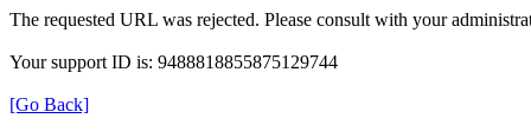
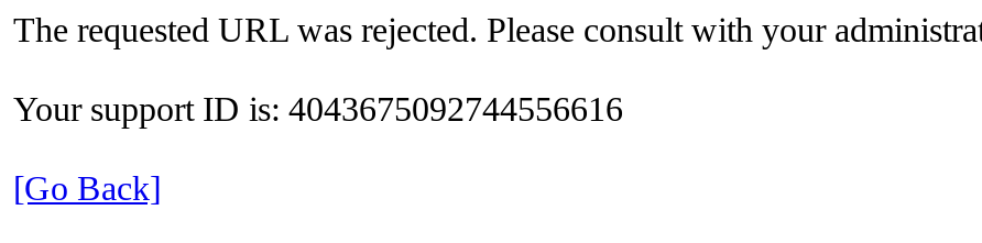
- Your support ID is: 9488818855875129744
+ Your support ID is: 4043675092744556616
